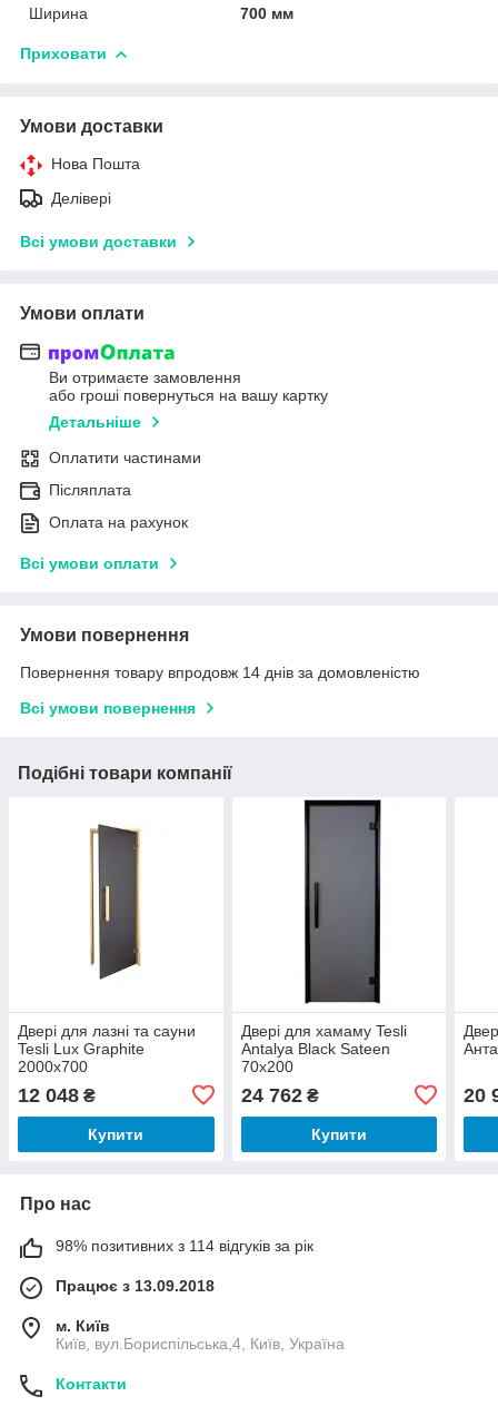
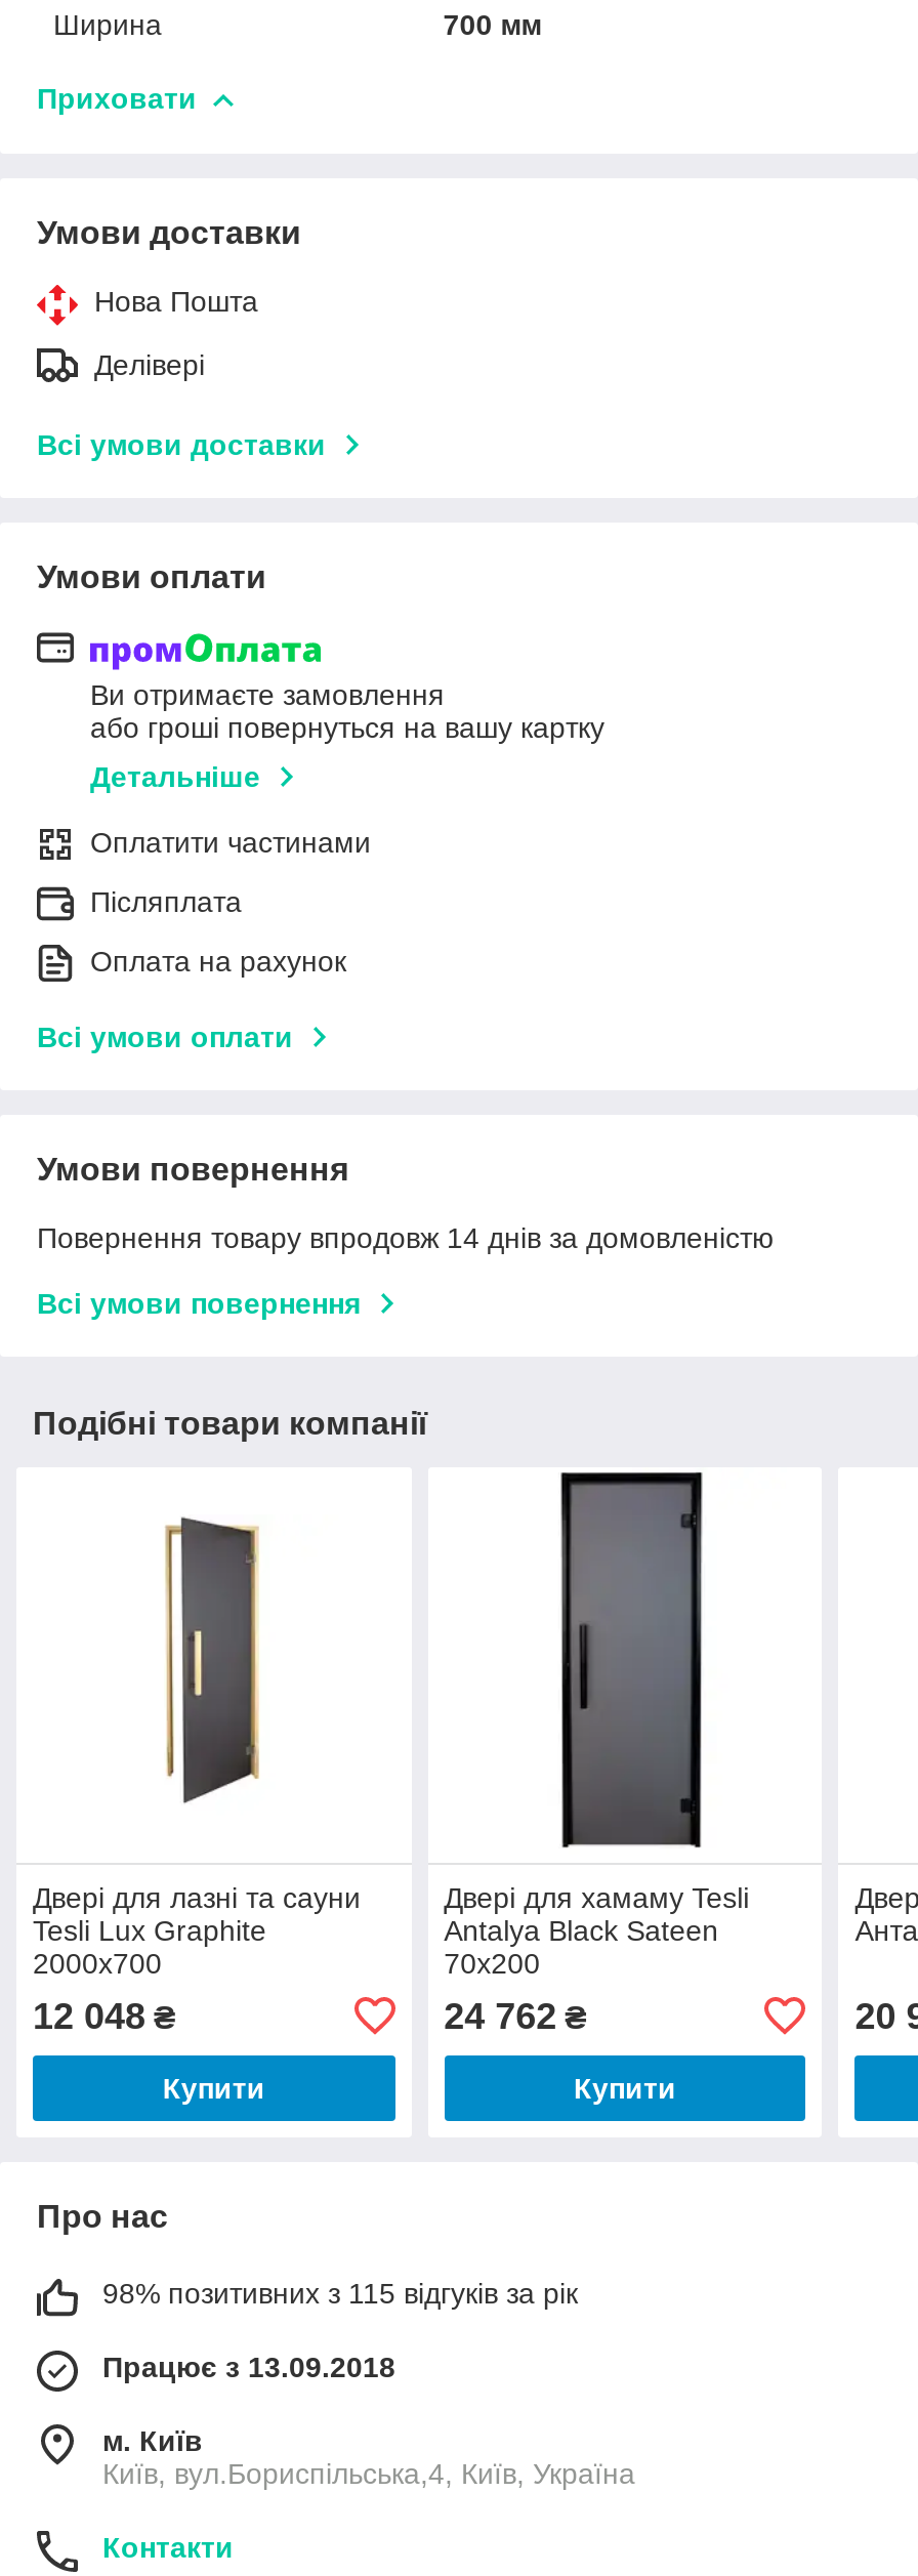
- 98% позитивних з 114 відгуків за рік
+ 98% позитивних з 115 відгуків за рік
